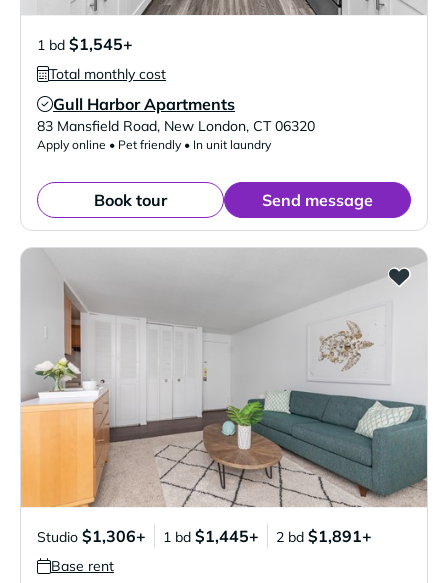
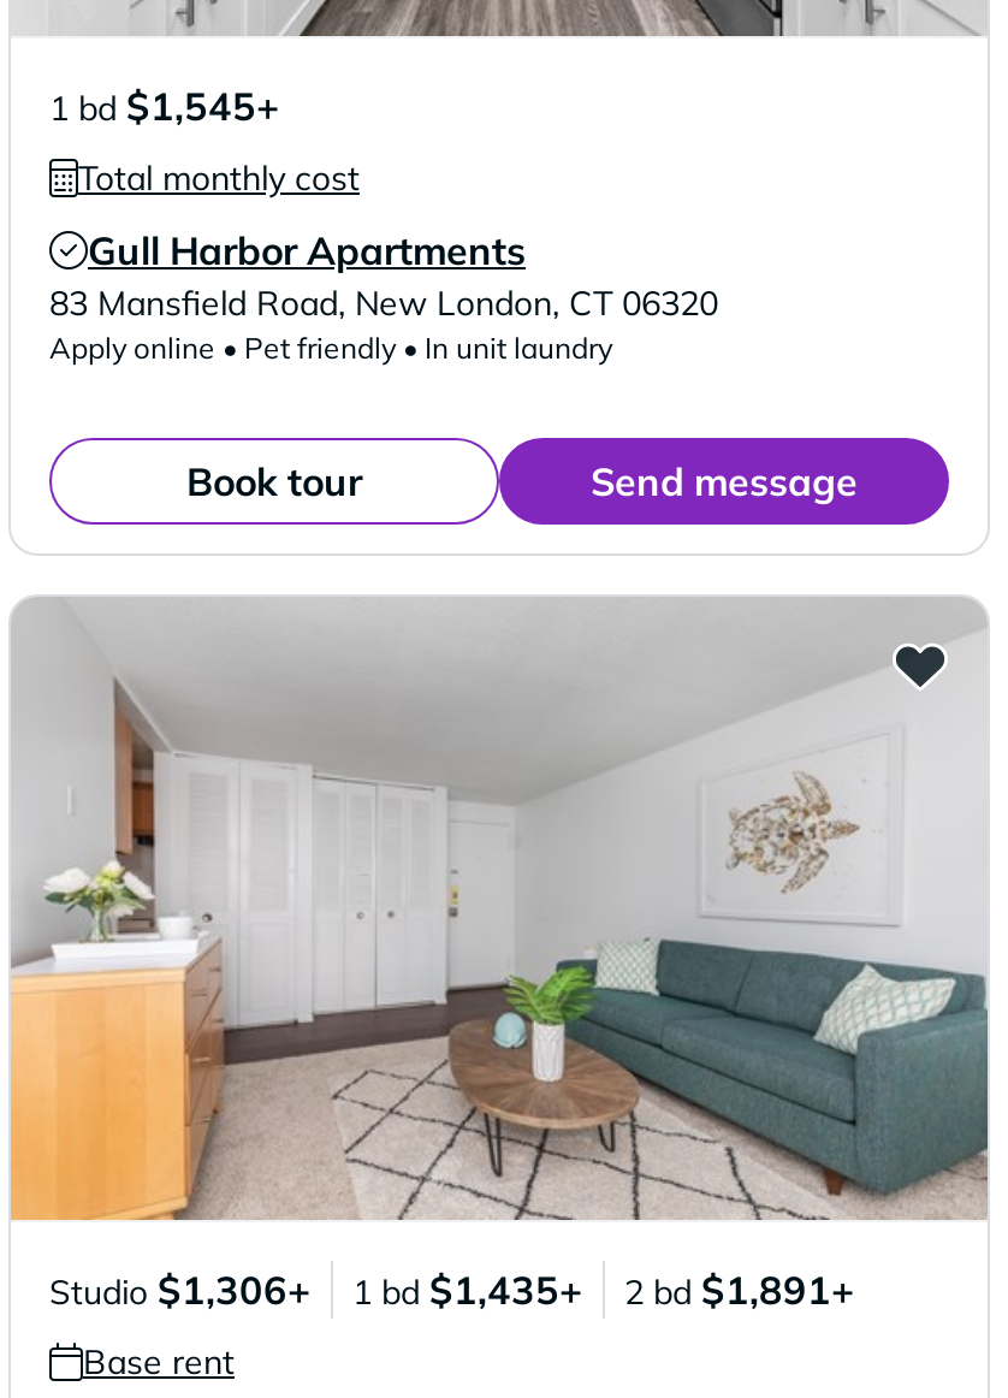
- Studio $1,306+ 1 bd $1,445+ 2 bd $1,891+
+ Studio $1,306+ 1 bd $1,435+ 2 bd $1,891+
